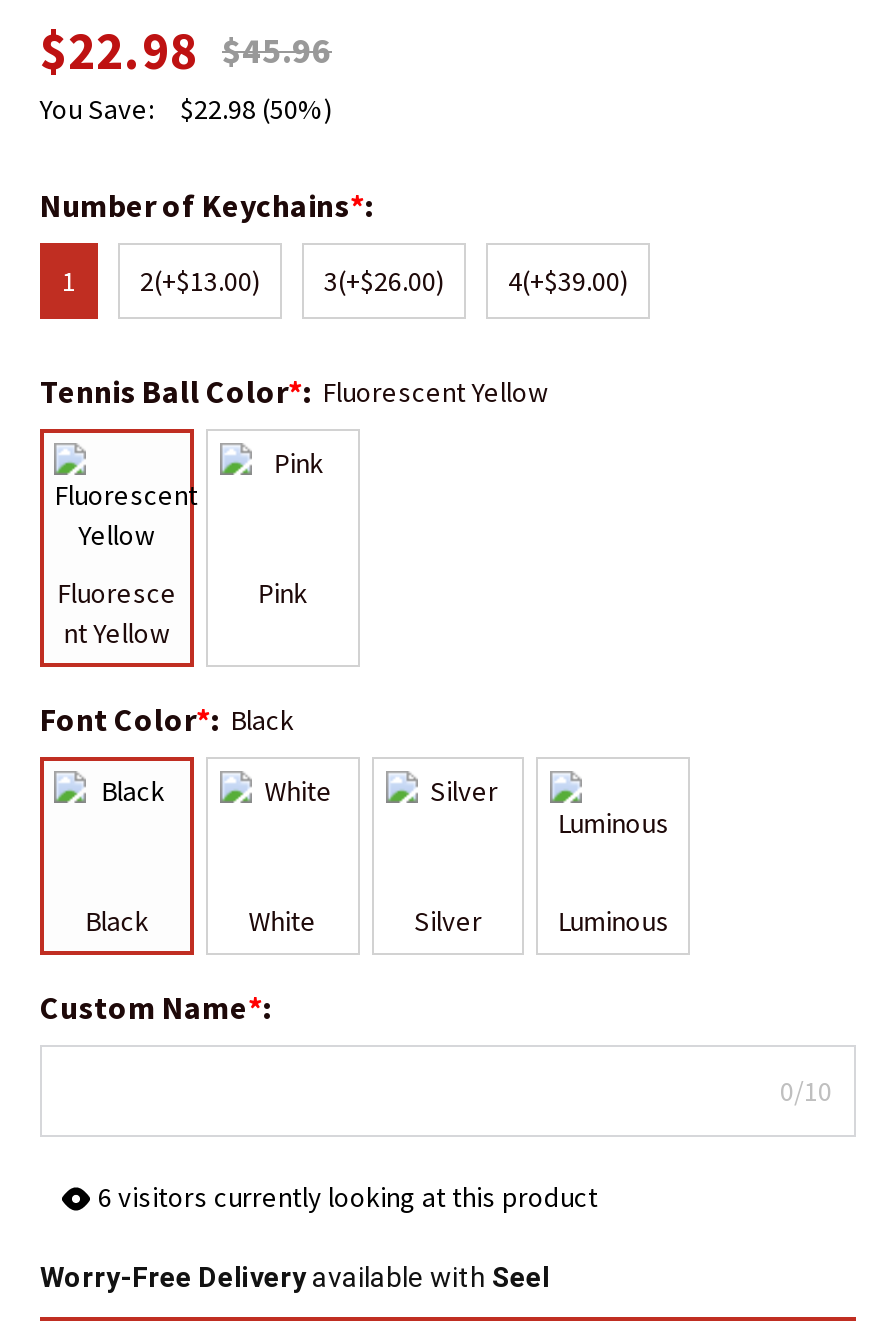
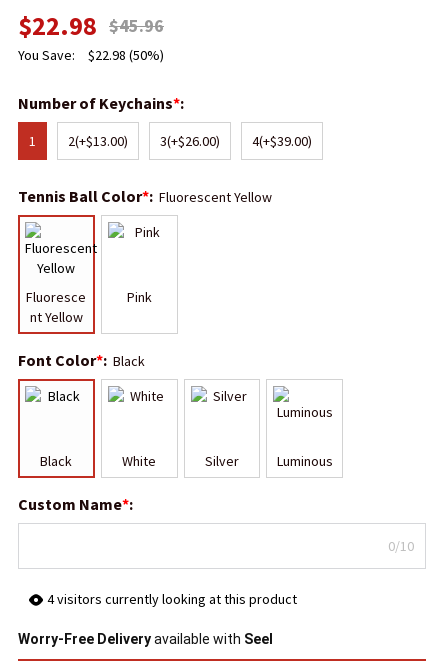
- 6 visitors currently looking at this product
+ 4 visitors currently looking at this product
